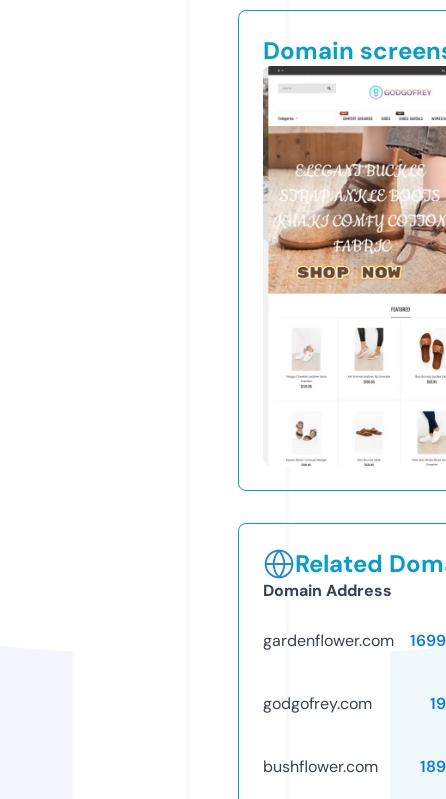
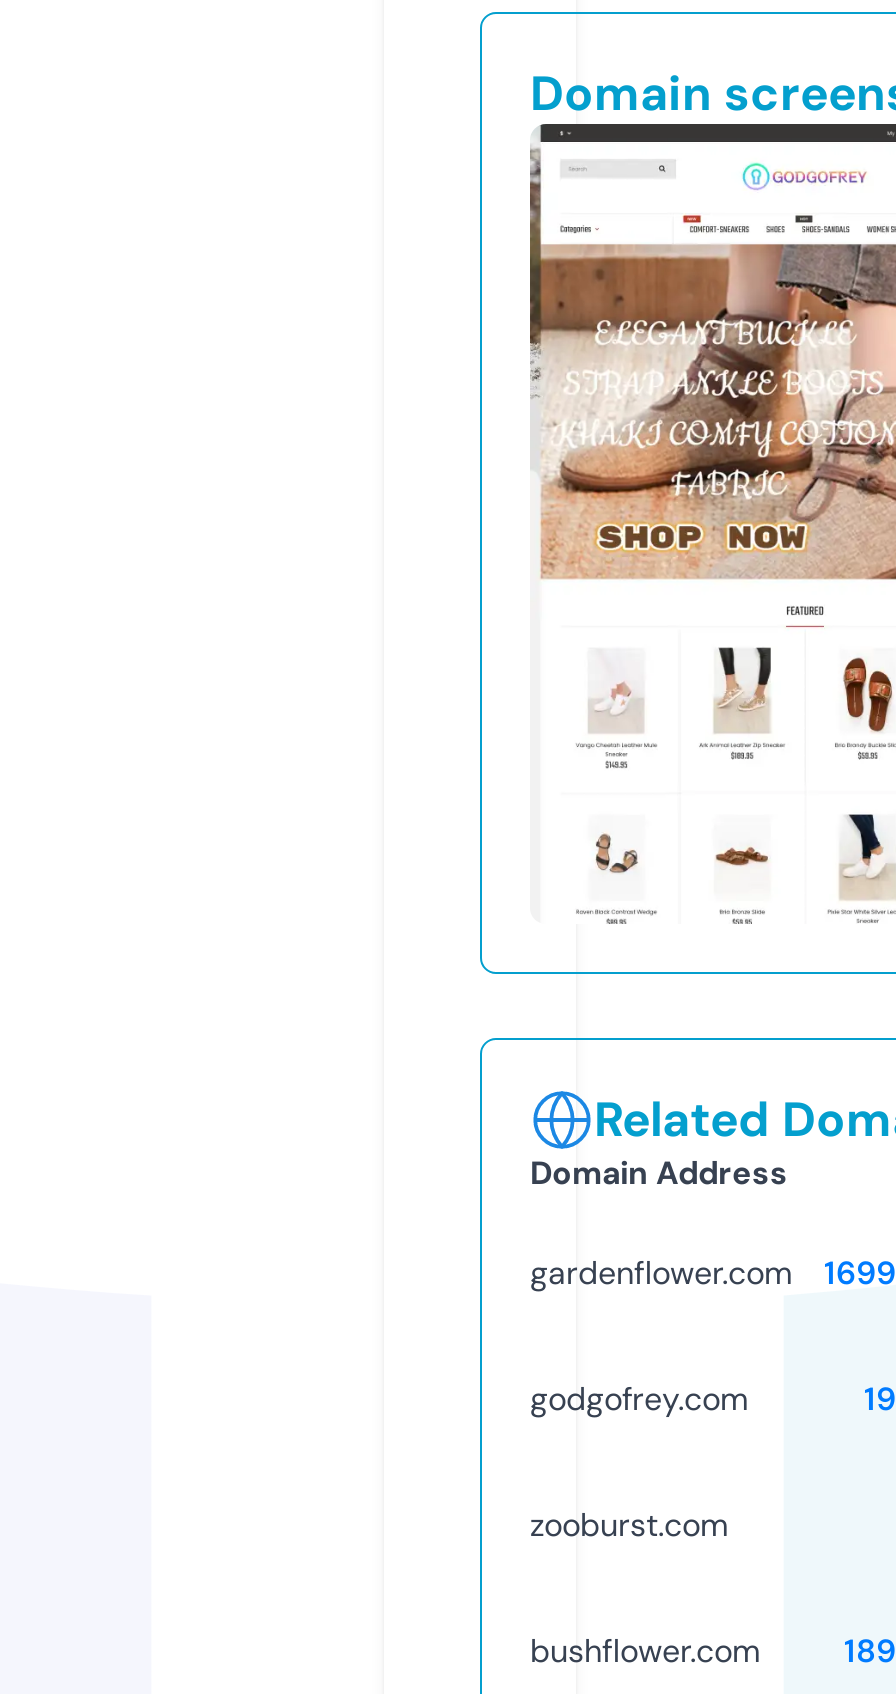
+ zooburst.com
